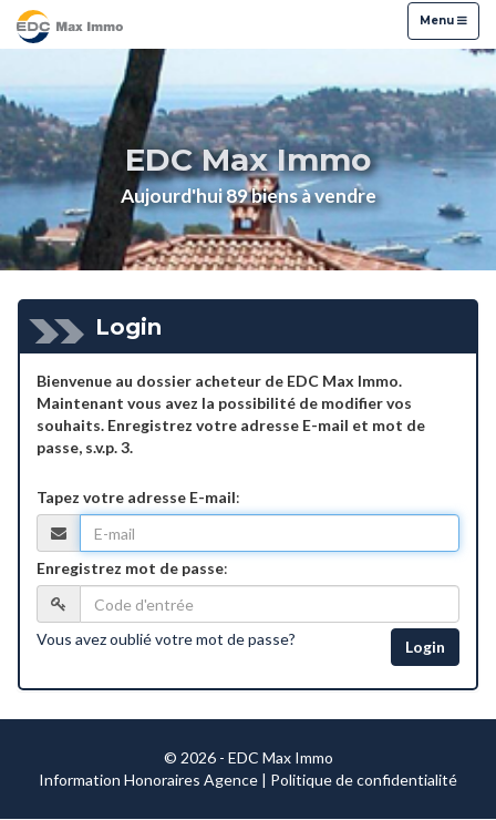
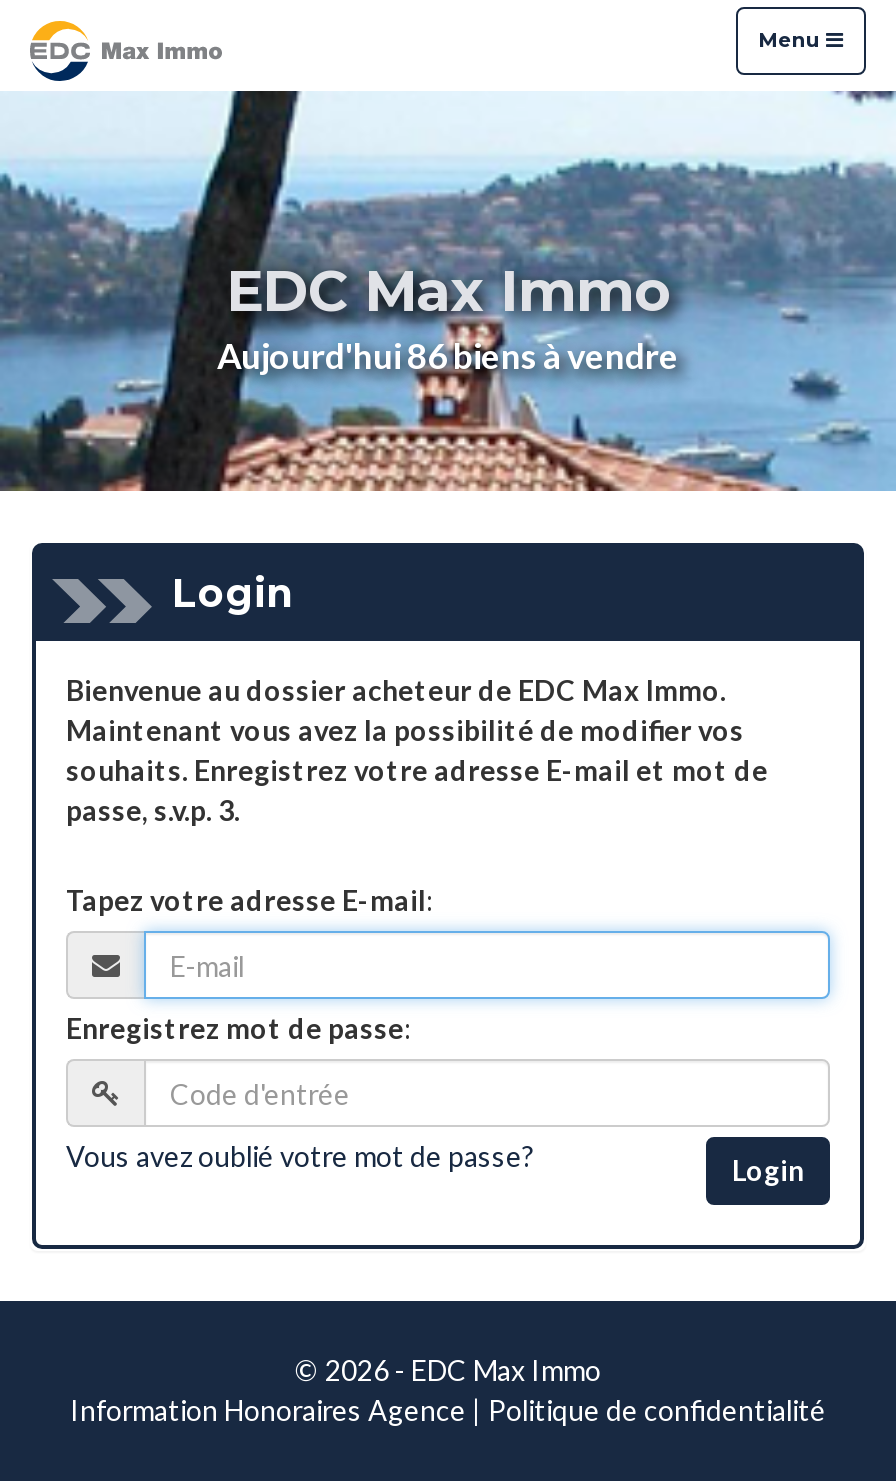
- Aujourd'hui 89 biens à vendre
+ Aujourd'hui 86 biens à vendre
